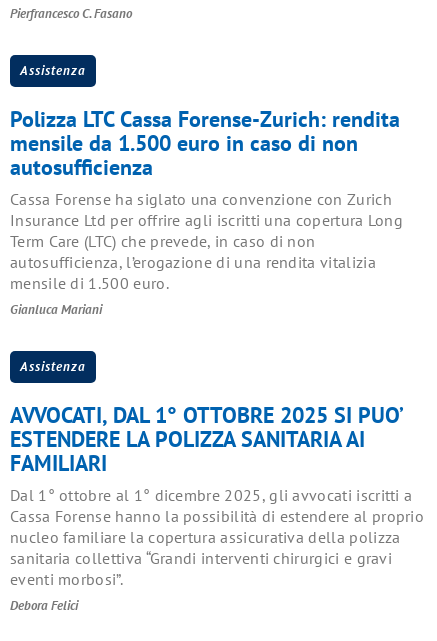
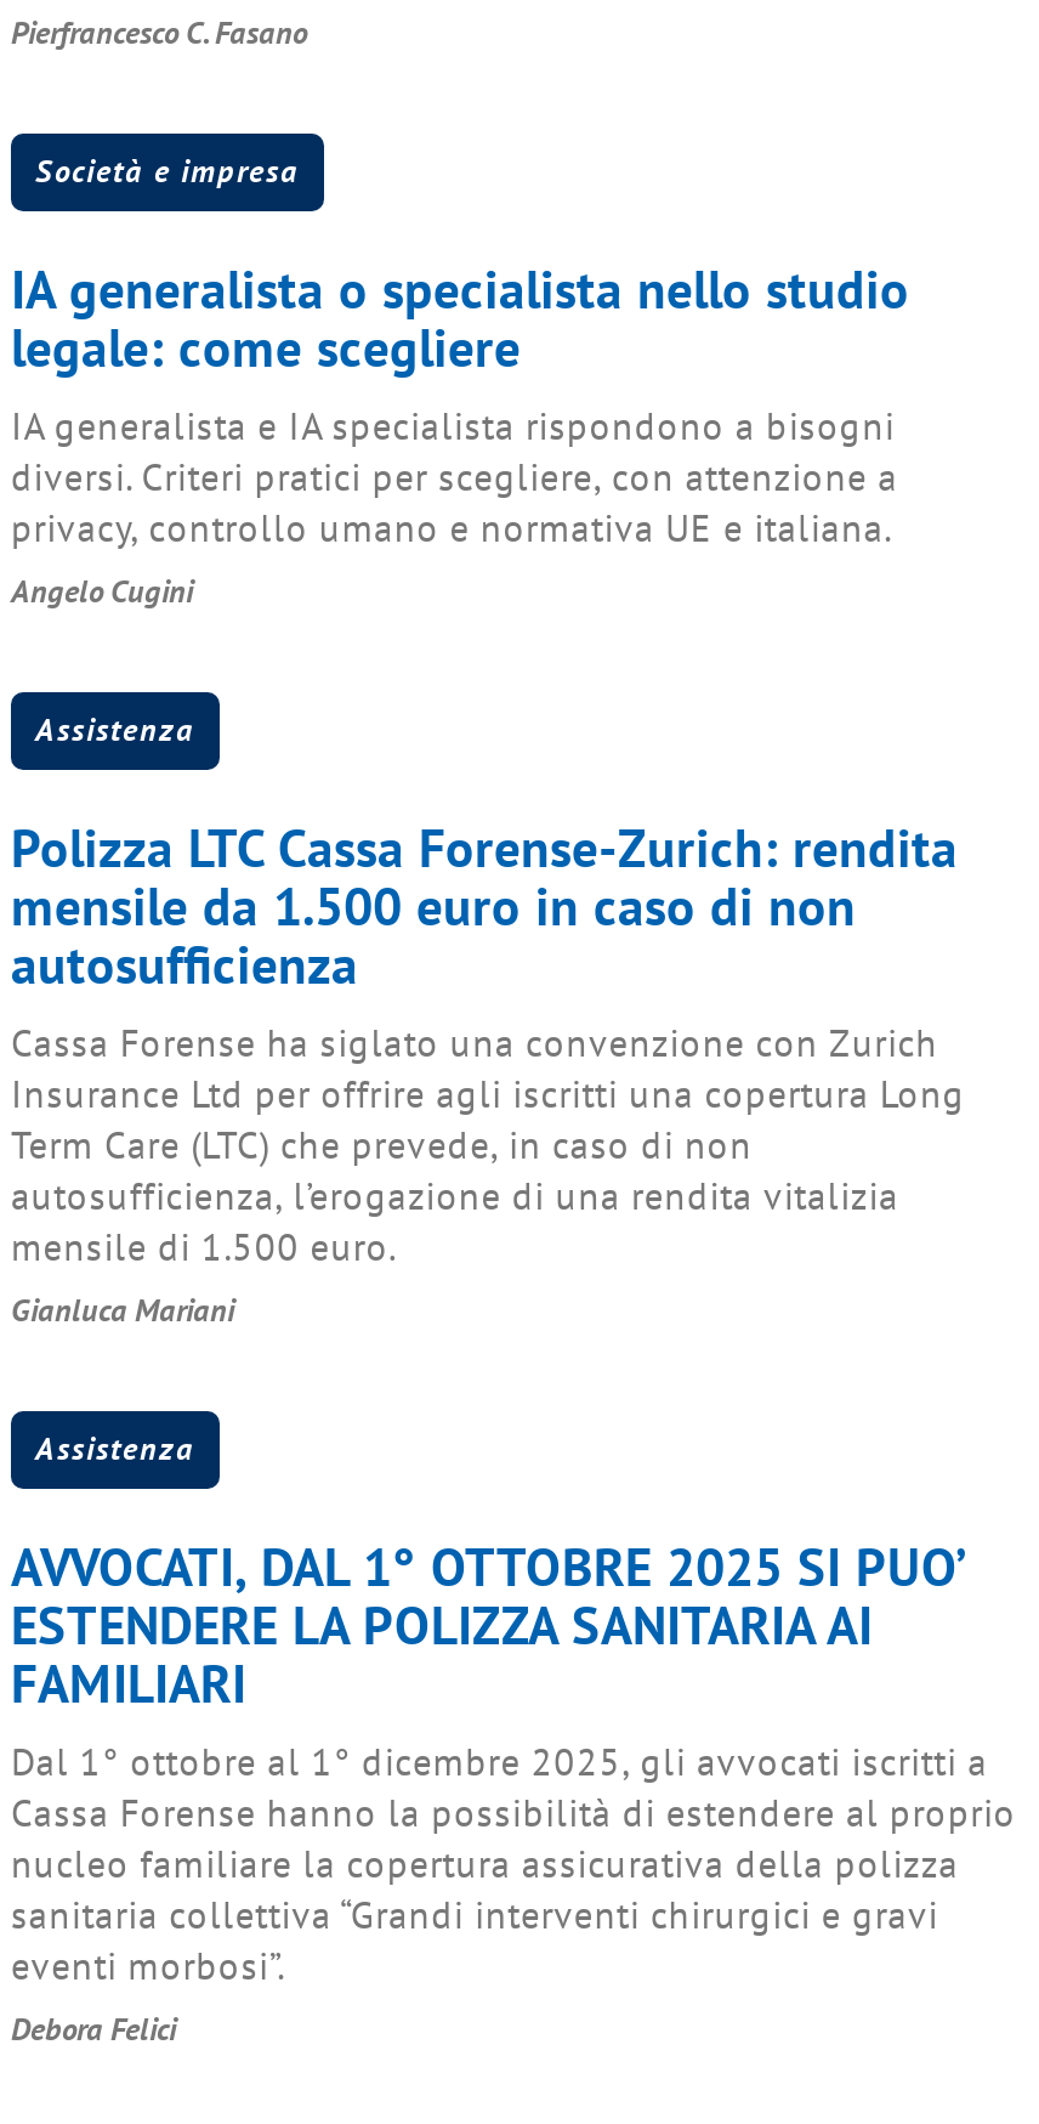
+ Società e impresa
+ IA generalista o specialista nello studio
+ legale: come scegliere
+ IA generalista e IA specialista rispondono a bisogni
+ diversi. Criteri pratici per scegliere, con attenzione a
+ privacy, controllo umano e normativa UE e italiana.
+ Angelo Cugini
